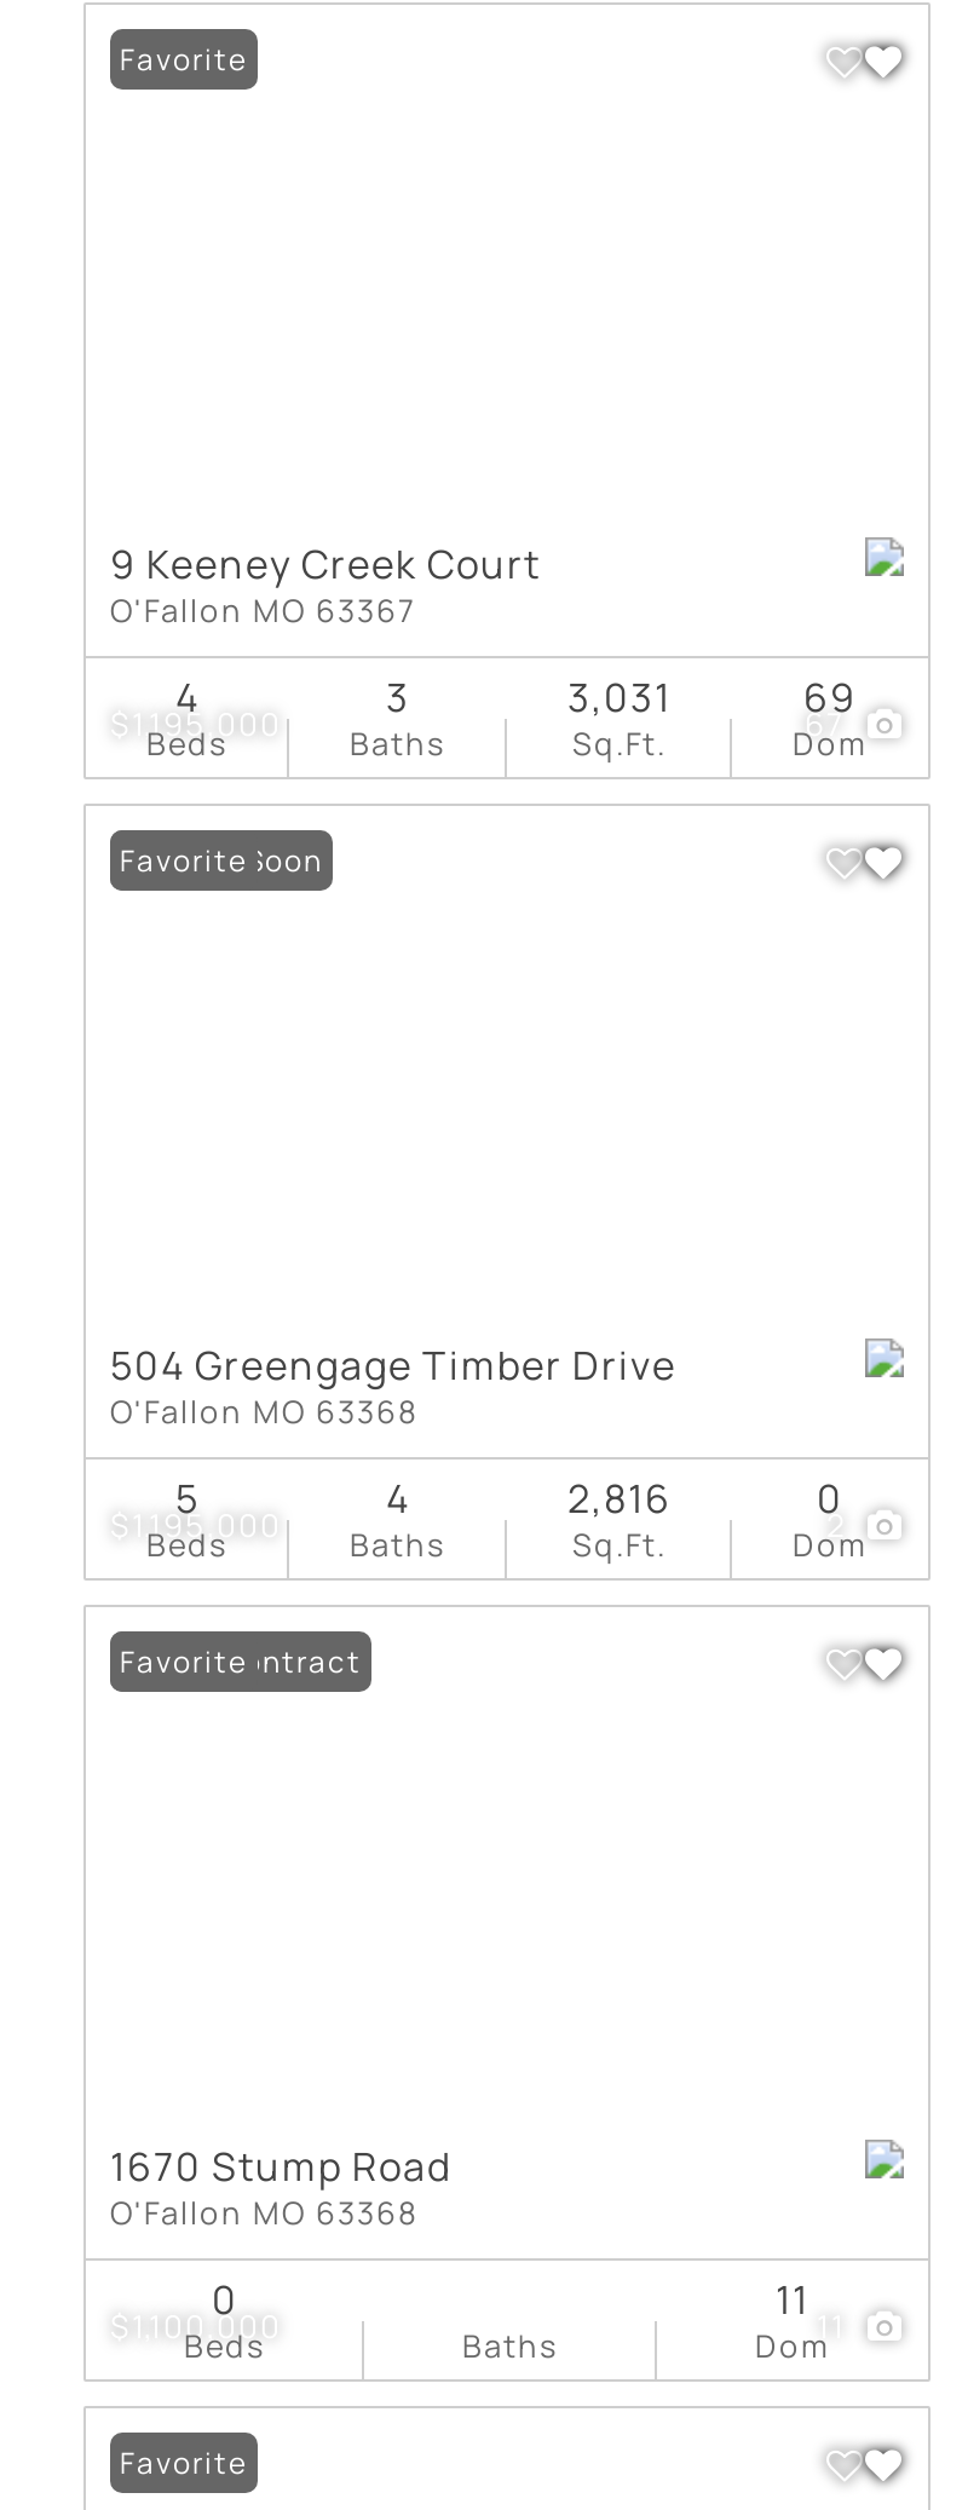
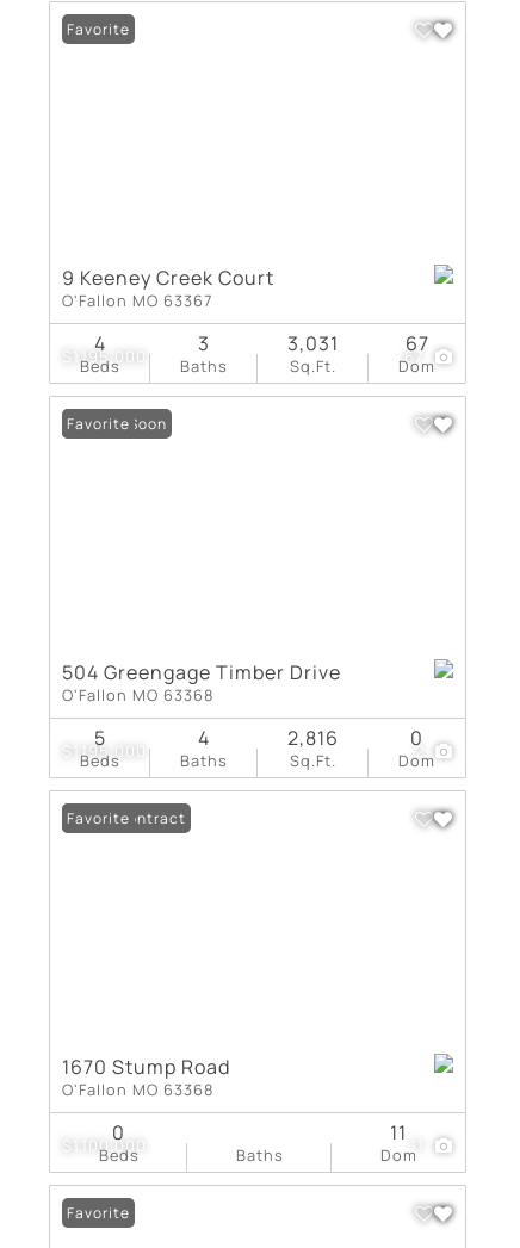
- 69
+ 67
